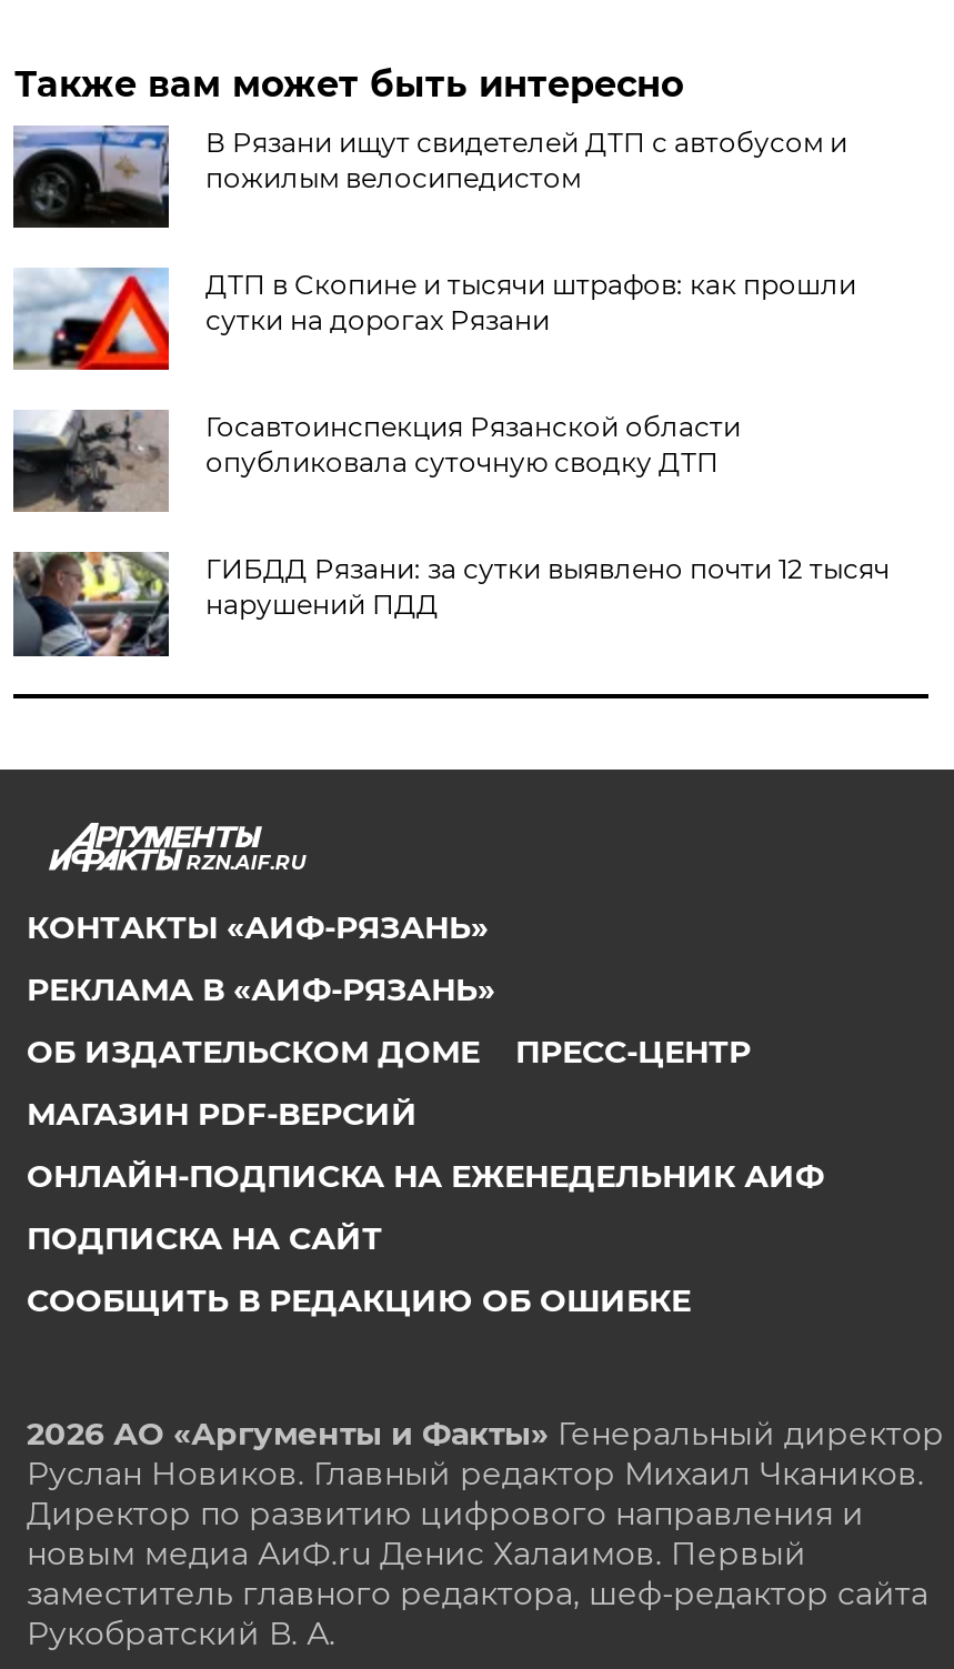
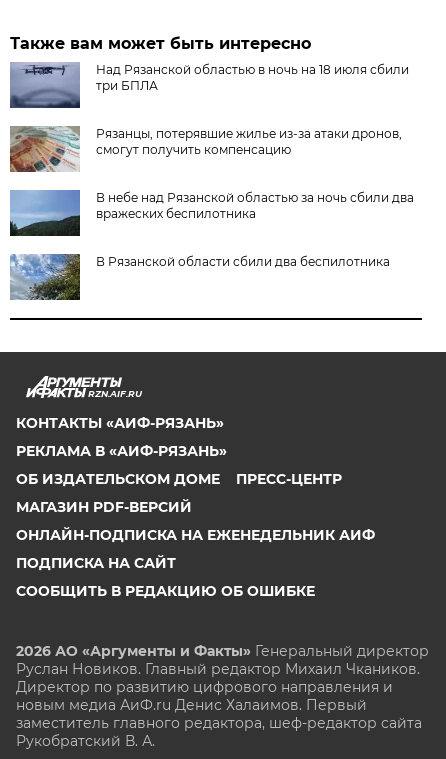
- [image]
- В Рязани ищут свидетелей ДТП с автобусом и
- пожилым велосипедистом
+ [image]
+ Над Рязанской областью в ночь на 18 июля сбили
+ три БПЛА

- [image]
- ДТП в Скопине и тысячи штрафов: как прошли
- сутки на дорогах Рязани
+ [image]
+ Рязанцы, потерявшие жилье из-за атаки дронов,
+ смогут получить компенсацию

- [image]
- Госавтоинспекция Рязанской области
- опубликовала суточную сводку ДТП
+ [image]
+ В небе над Рязанской областью за ночь сбили два
+ вражеских беспилотника

- [image]
- ГИБДД Рязани: за сутки выявлено почти 12 тысяч
- нарушений ПДД
+ [image]
+ В Рязанской области сбили два беспилотника
